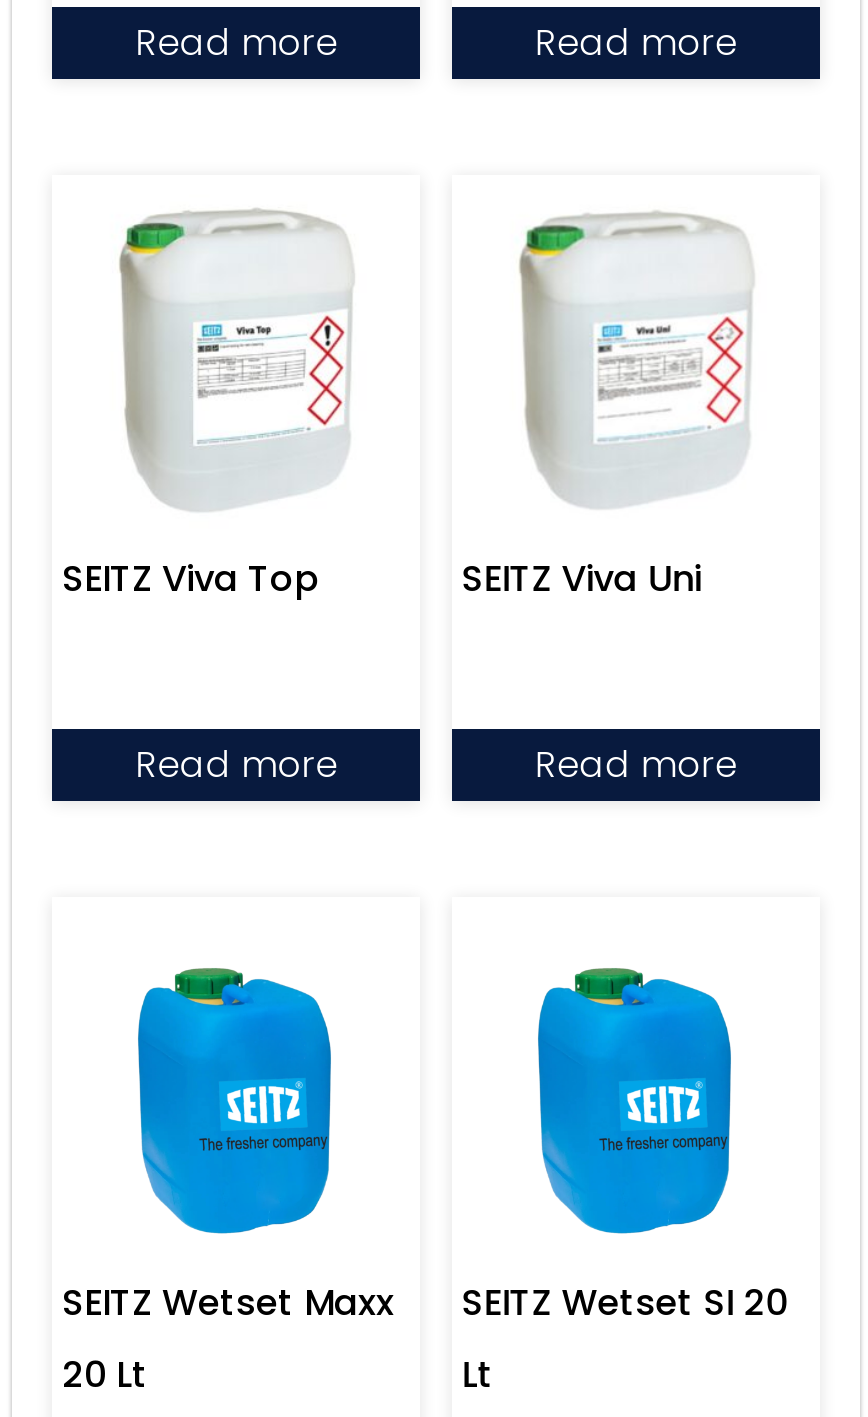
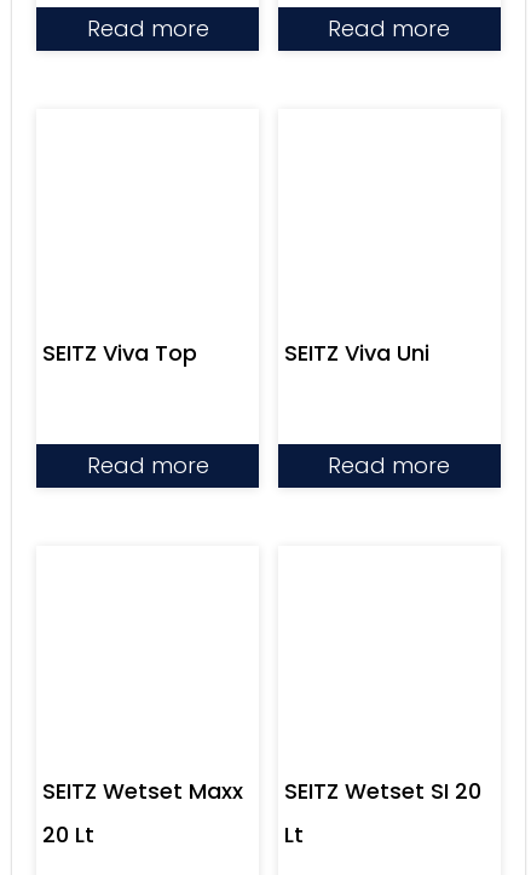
- [image]

- [image]

- [image]

- [image]
